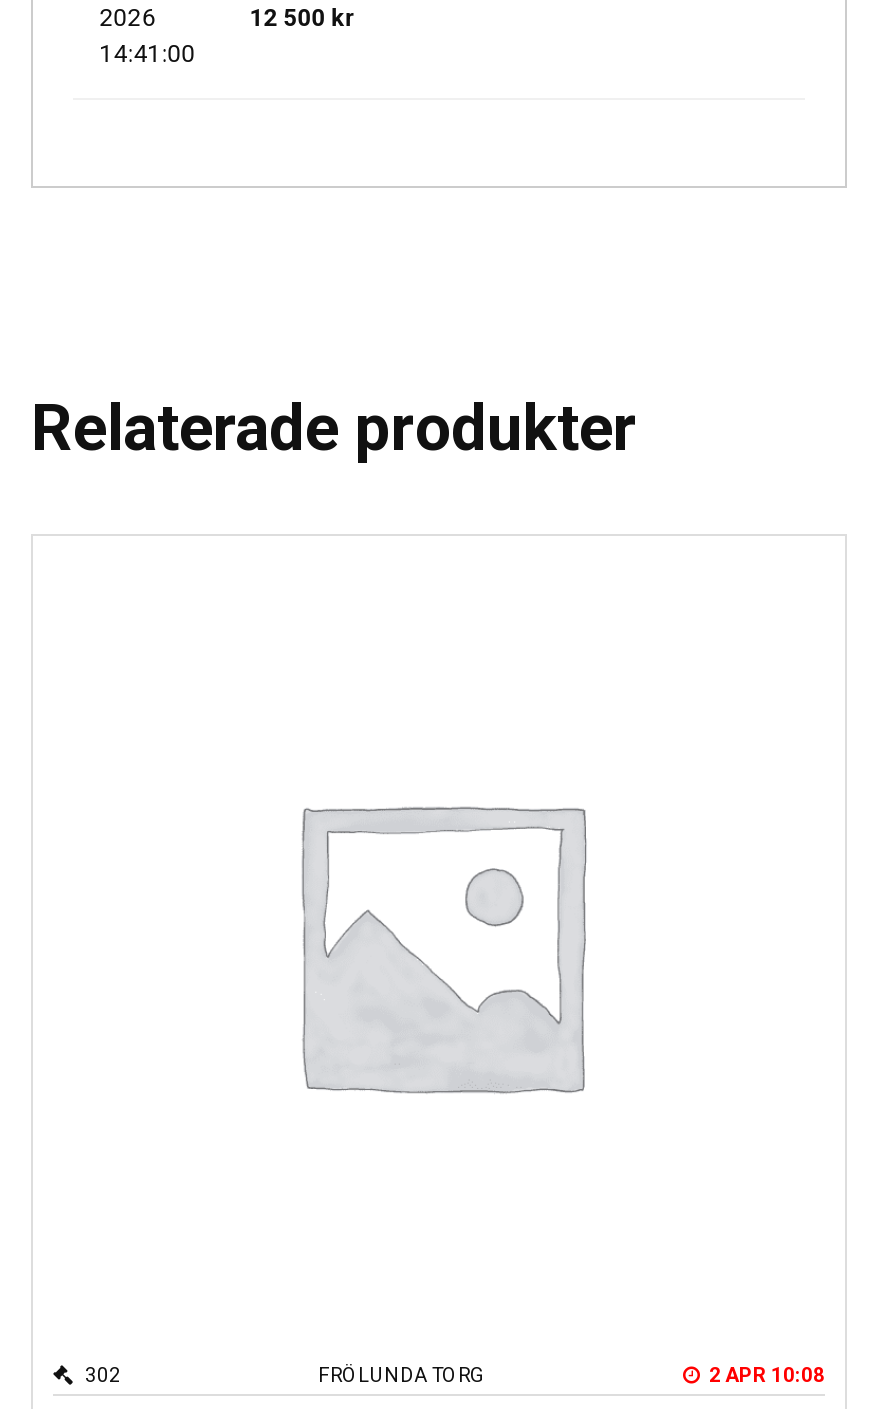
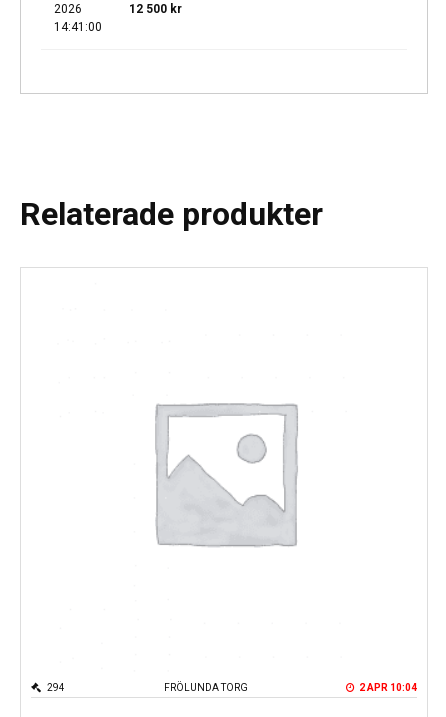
- 302
- 2 APR 10:08
+ 294
+ 2 APR 10:04
